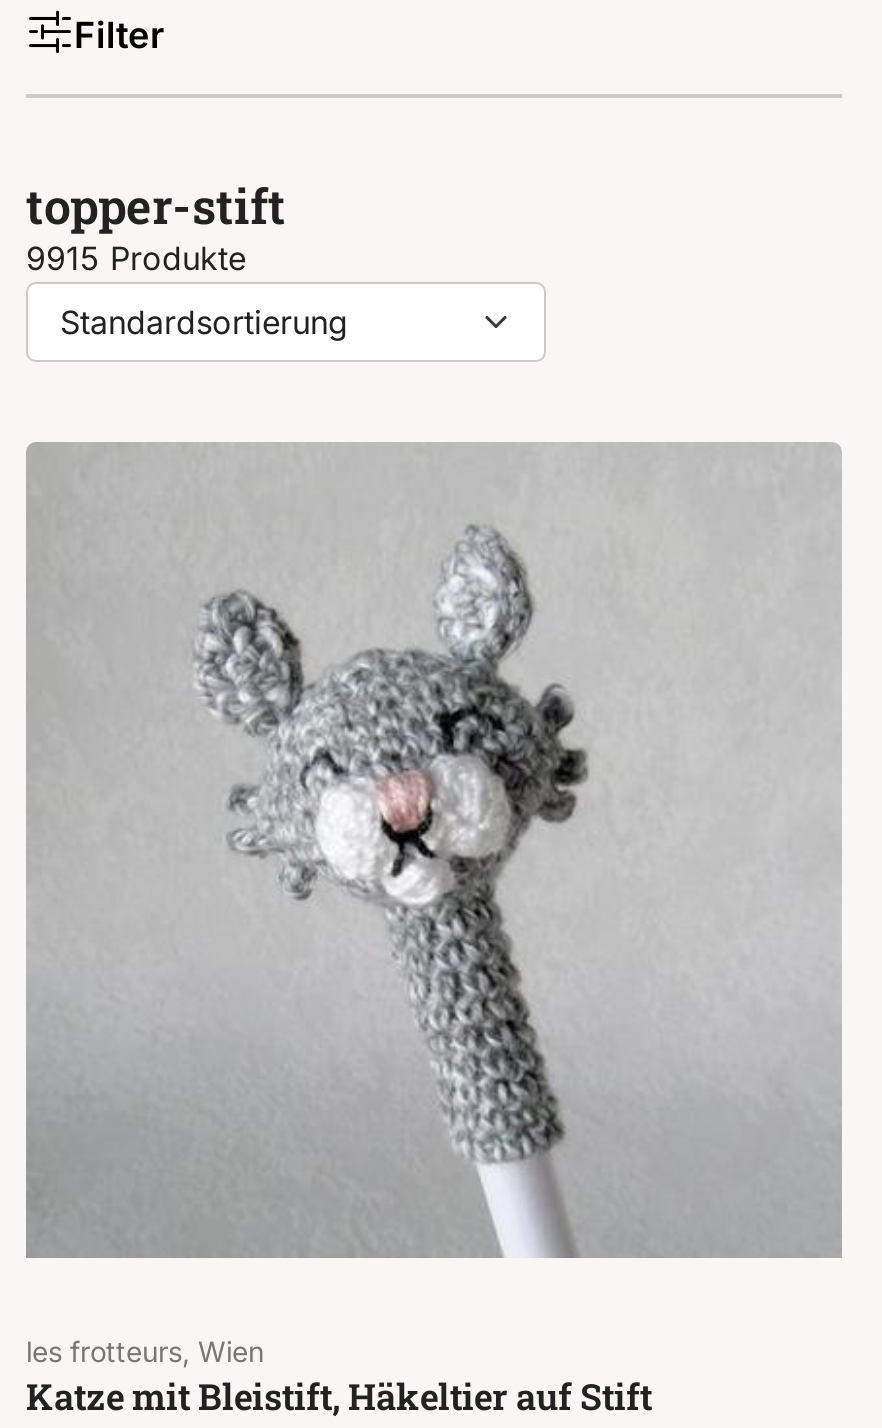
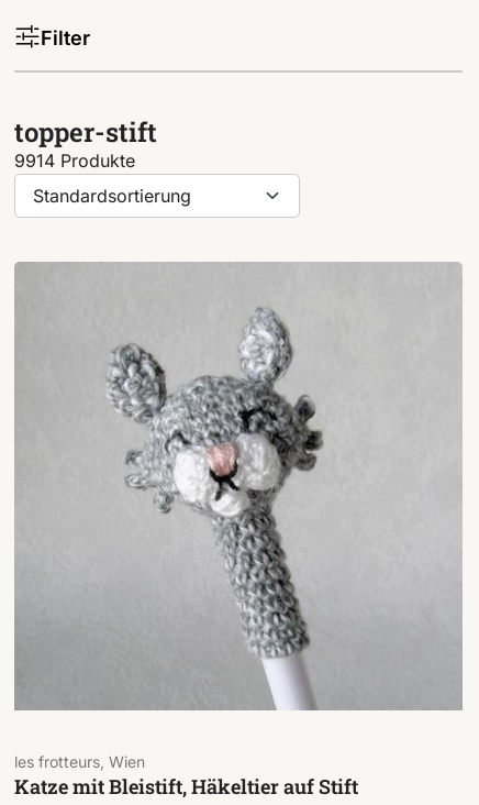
- 9915 Produkte
+ 9914 Produkte
